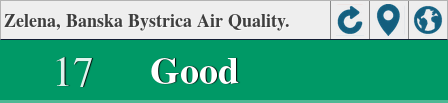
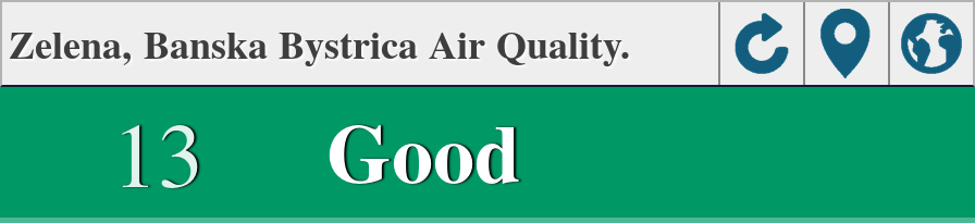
- 17 Good
+ 13 Good
